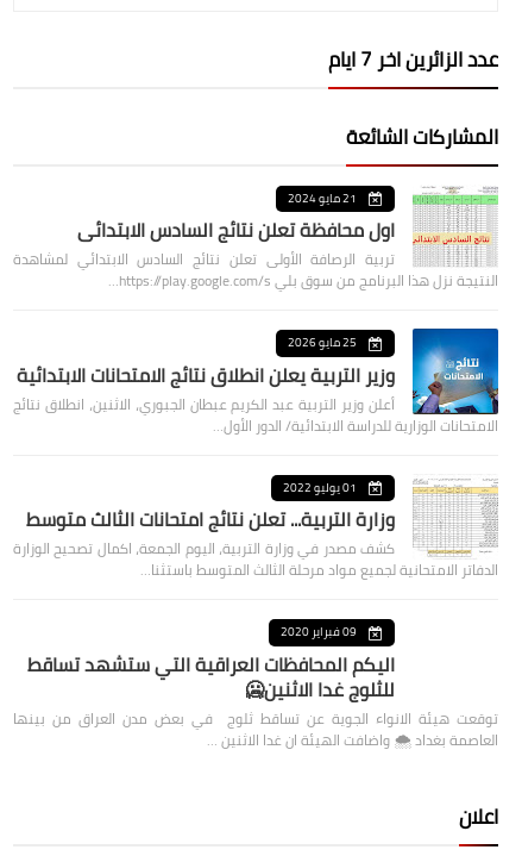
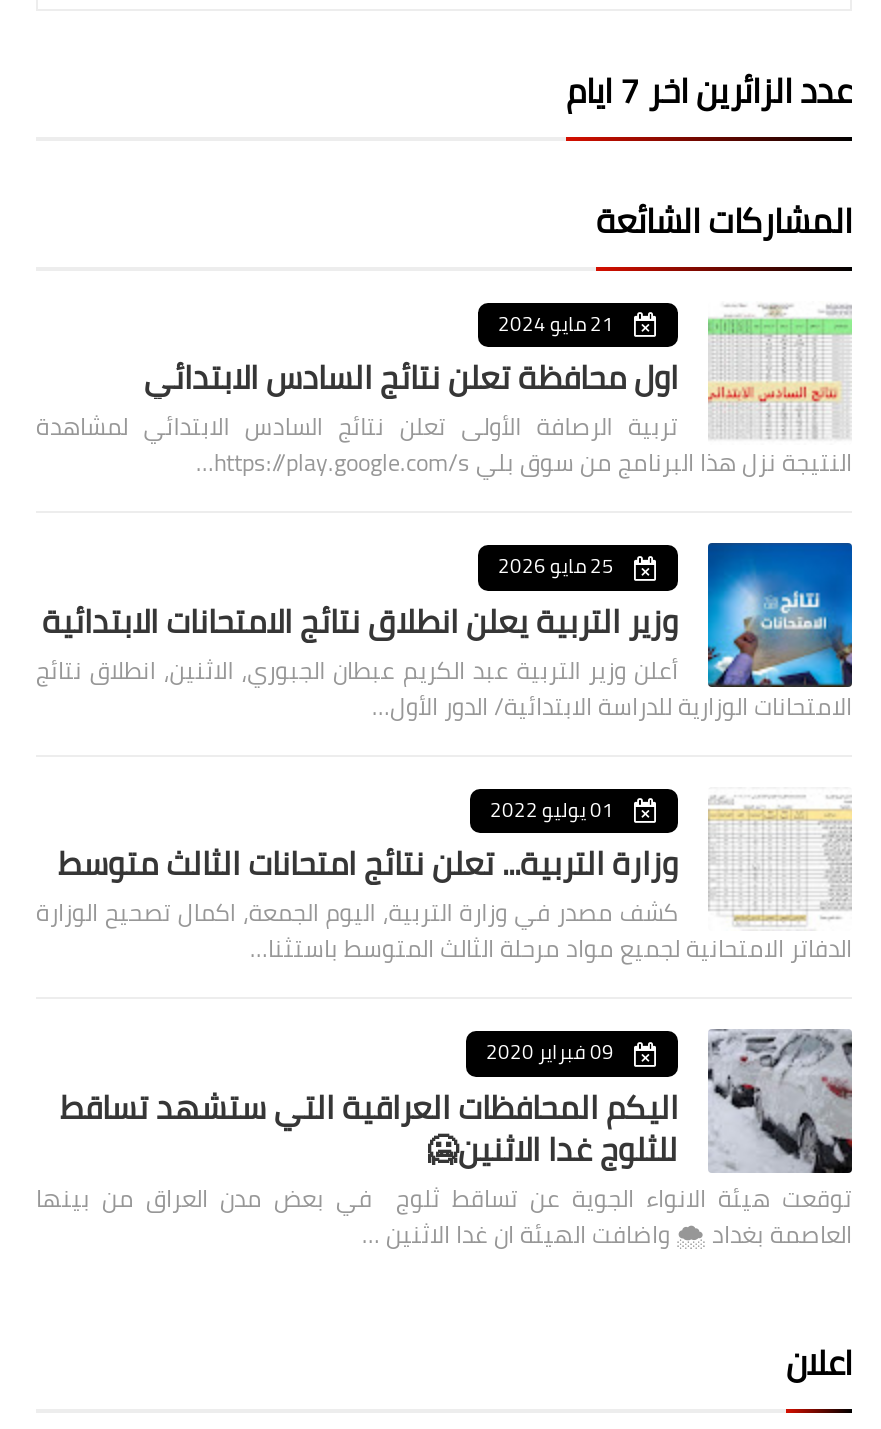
+ [image]
